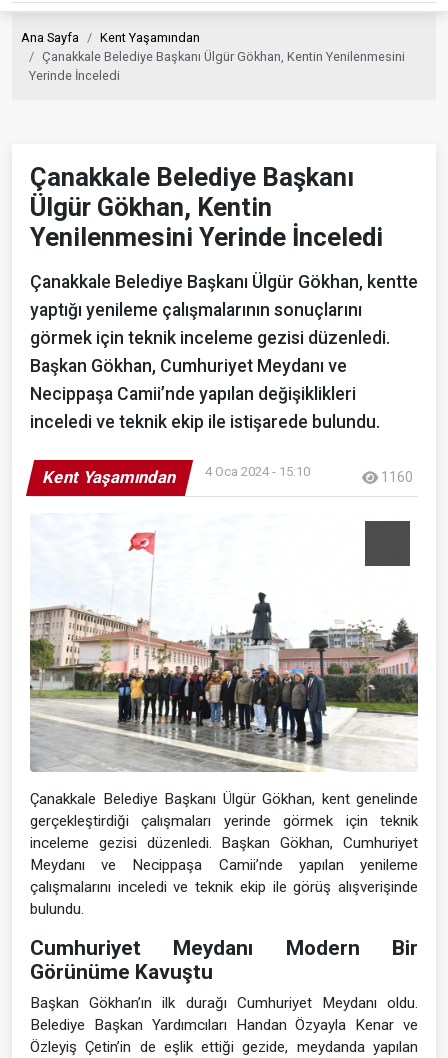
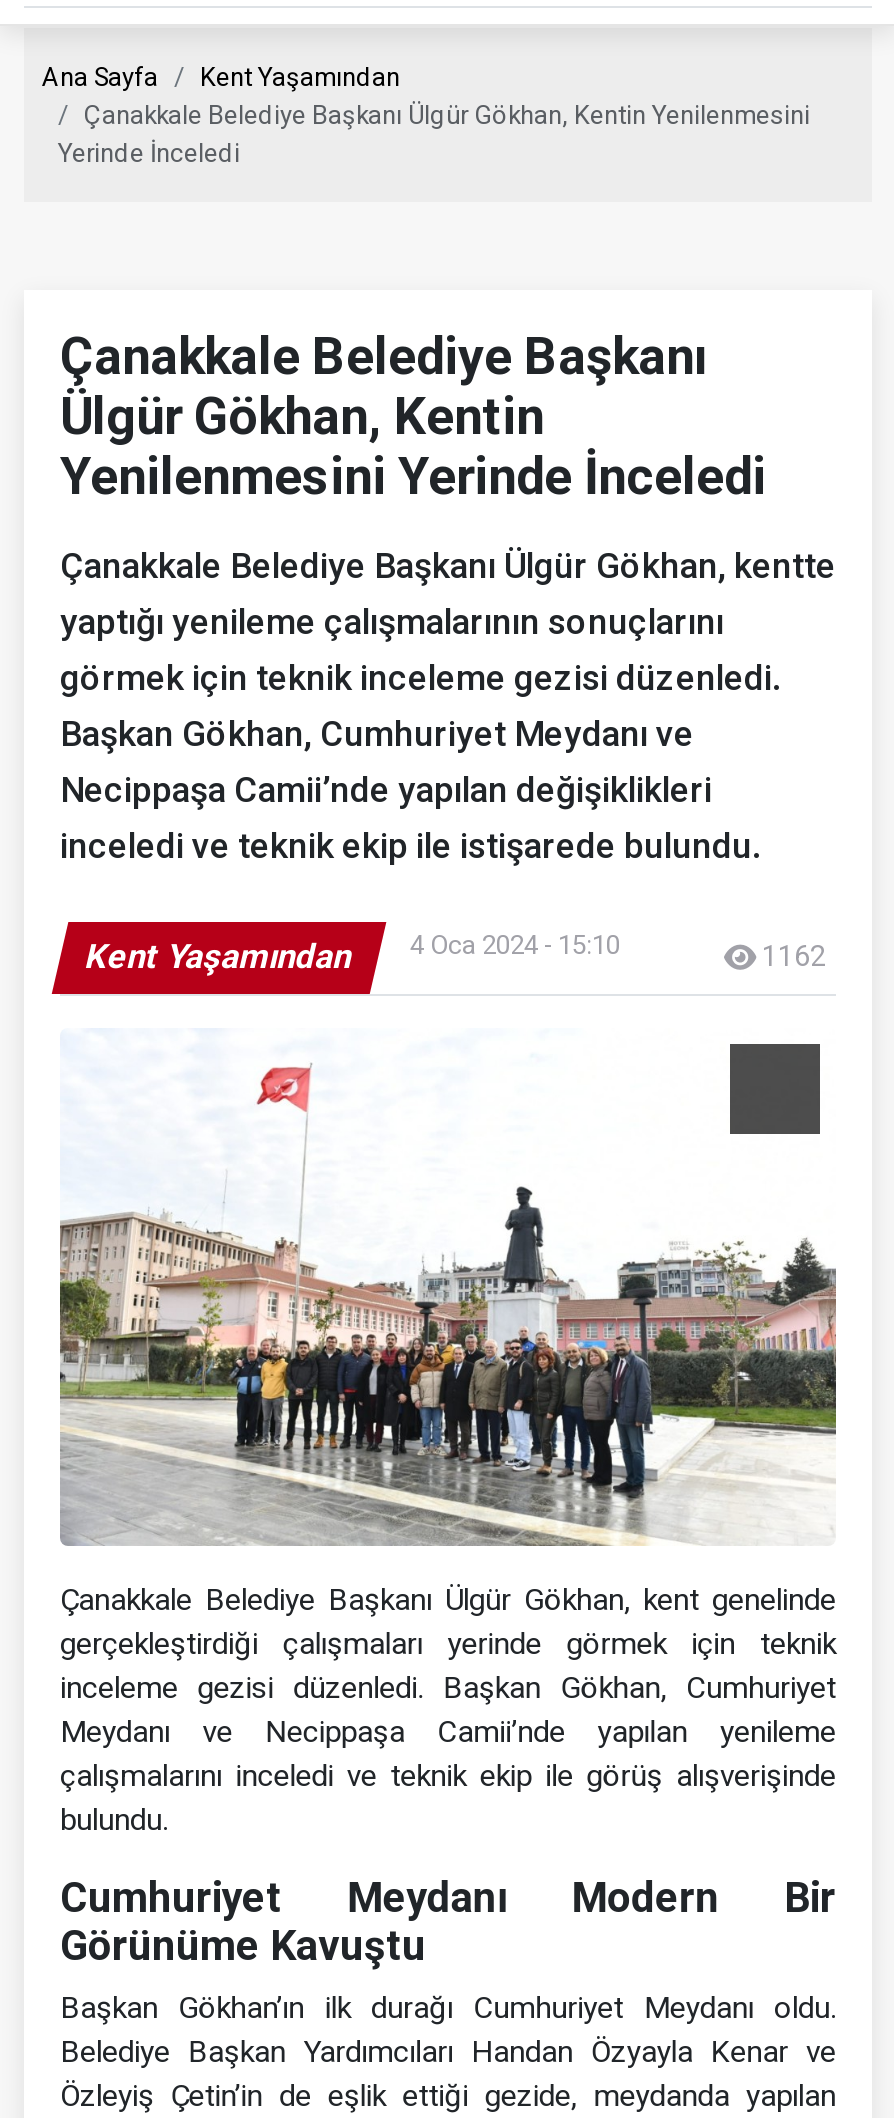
- 1160
+ 1162
